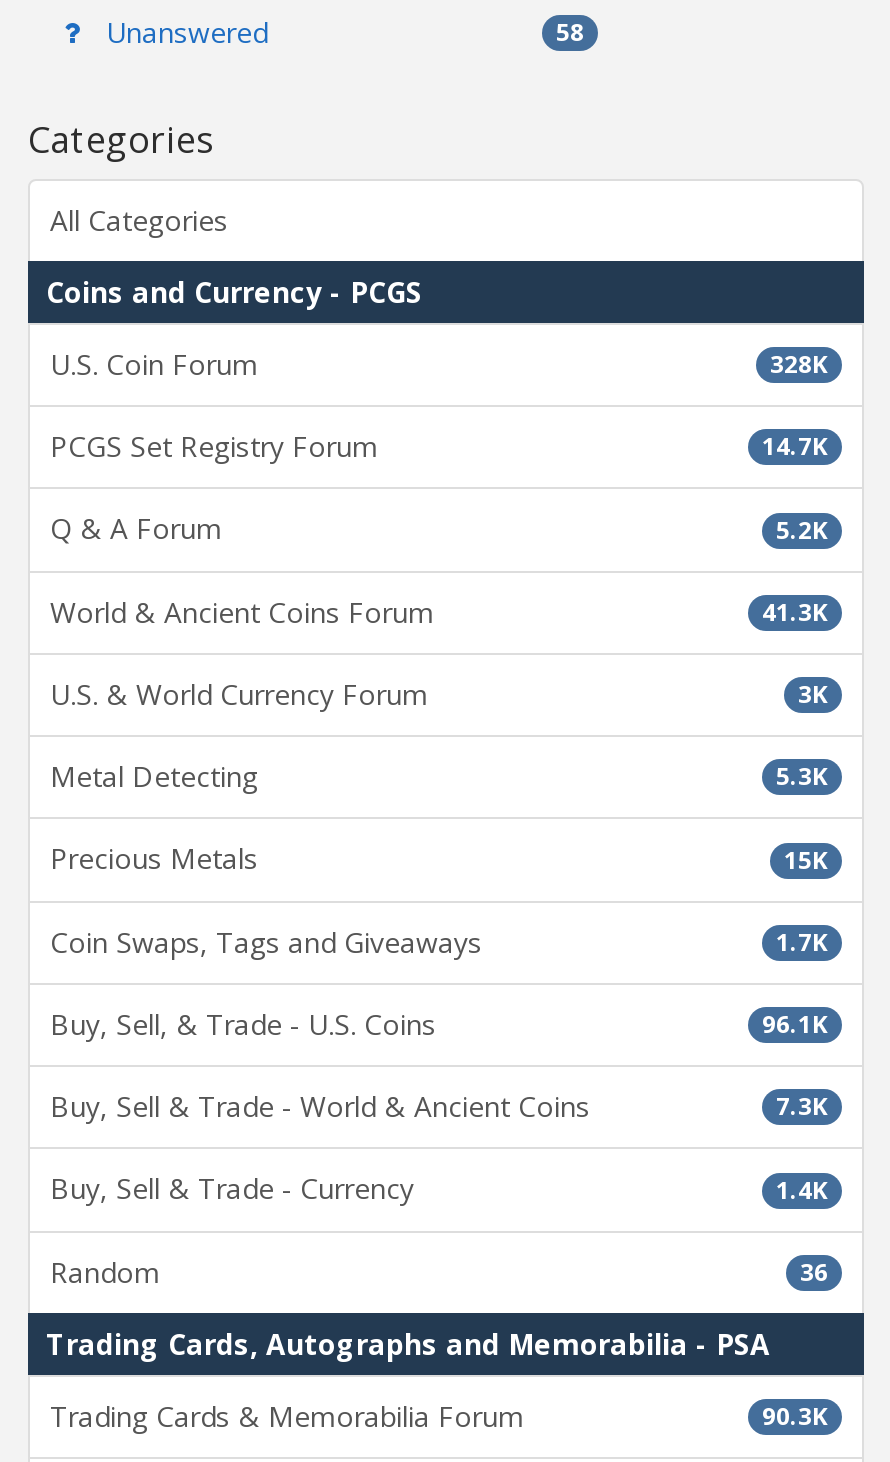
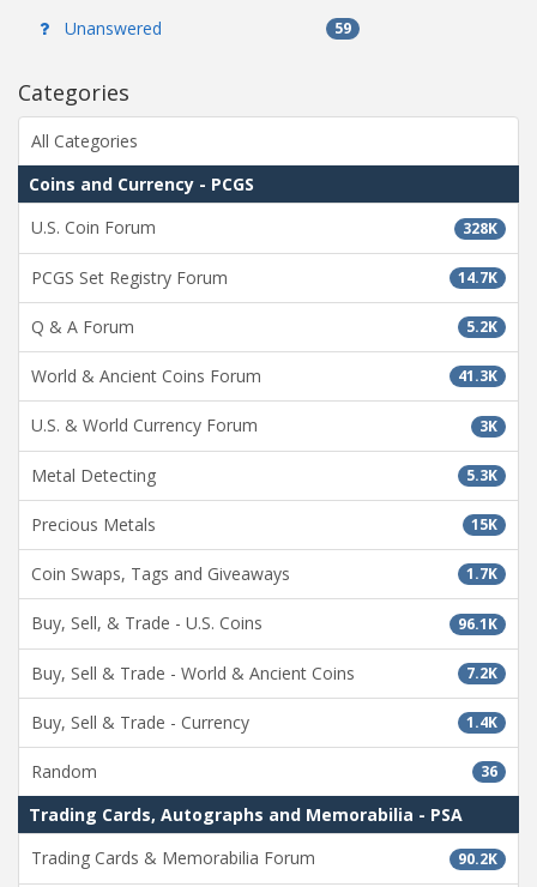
- 58
+ 59

- 7.3K
+ 7.2K

- 90.3K
+ 90.2K
